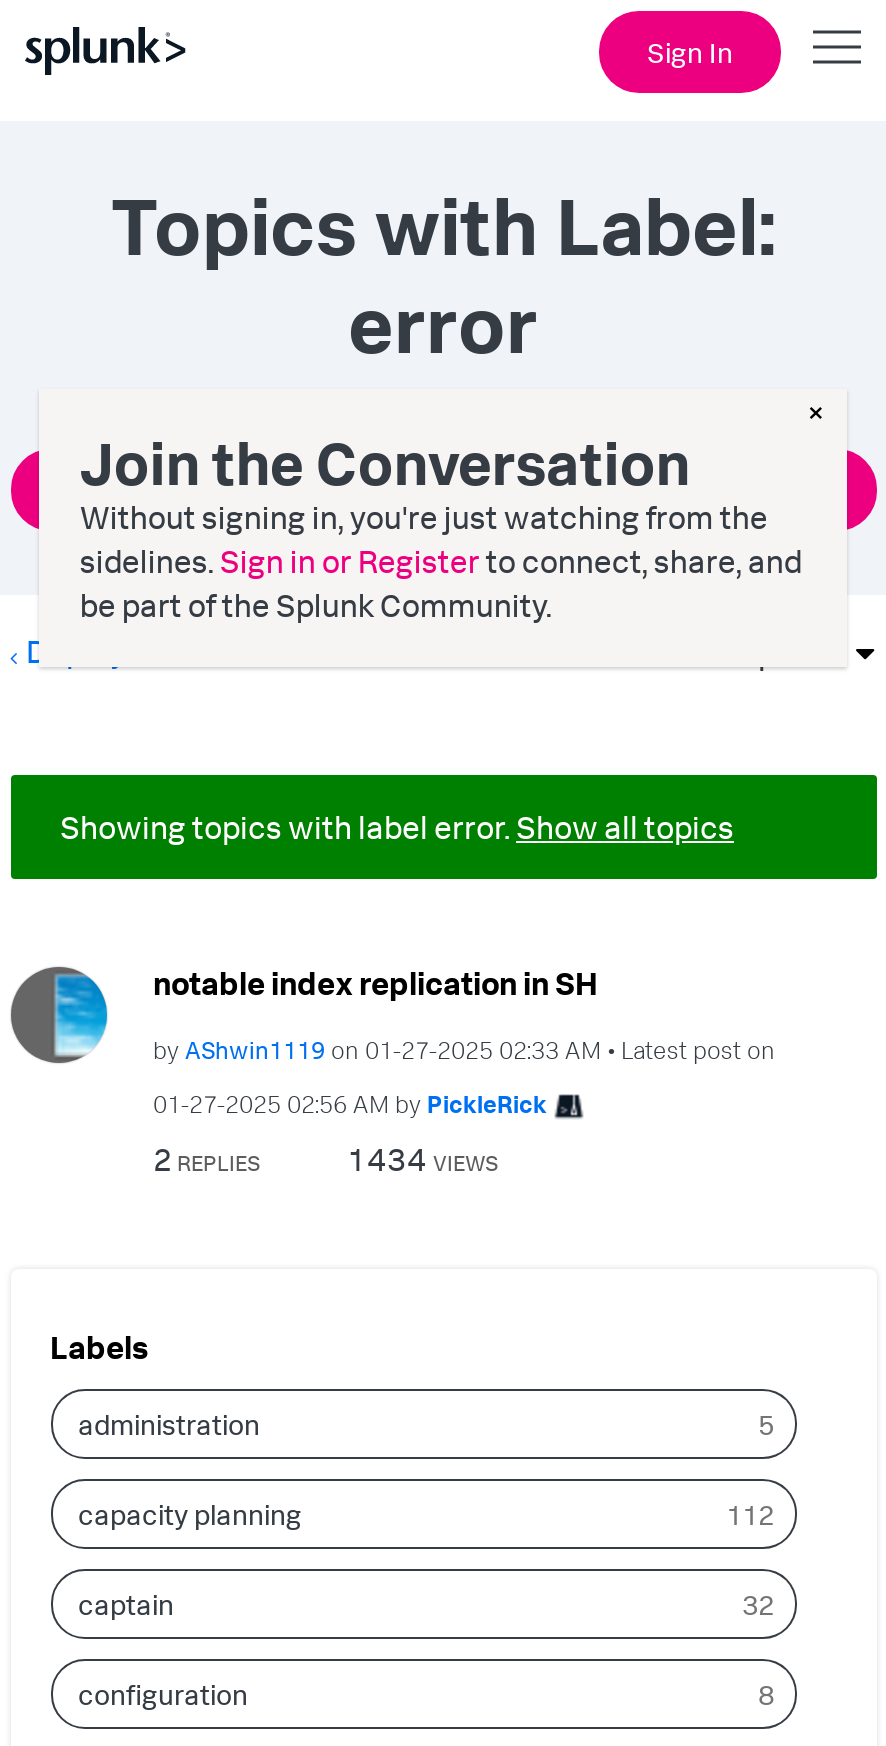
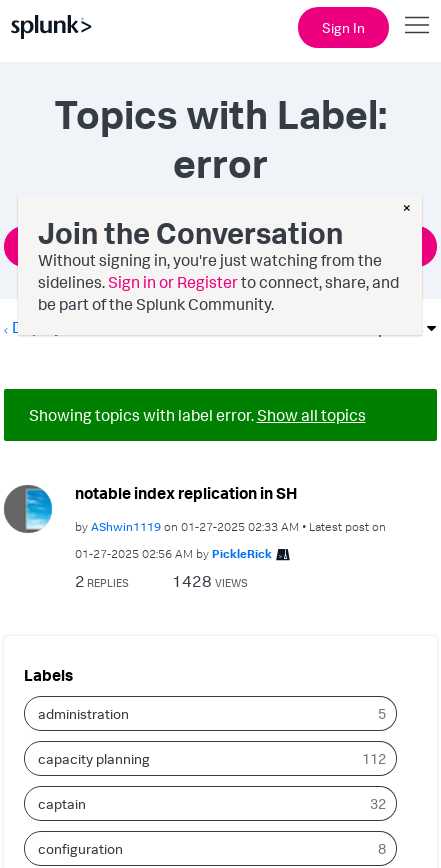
- 1434 VIEWS
+ 1428 VIEWS
